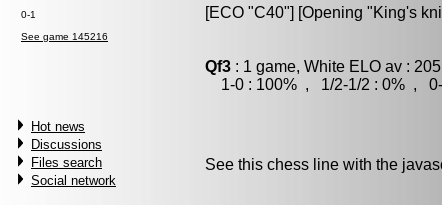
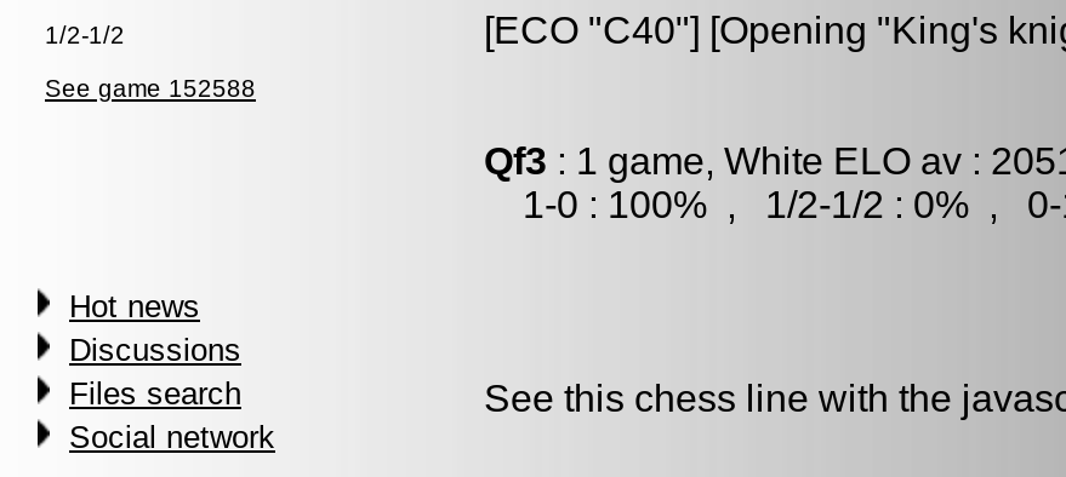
- 0-1
+ 1/2-1/2

- See game 145216
+ See game 152588
